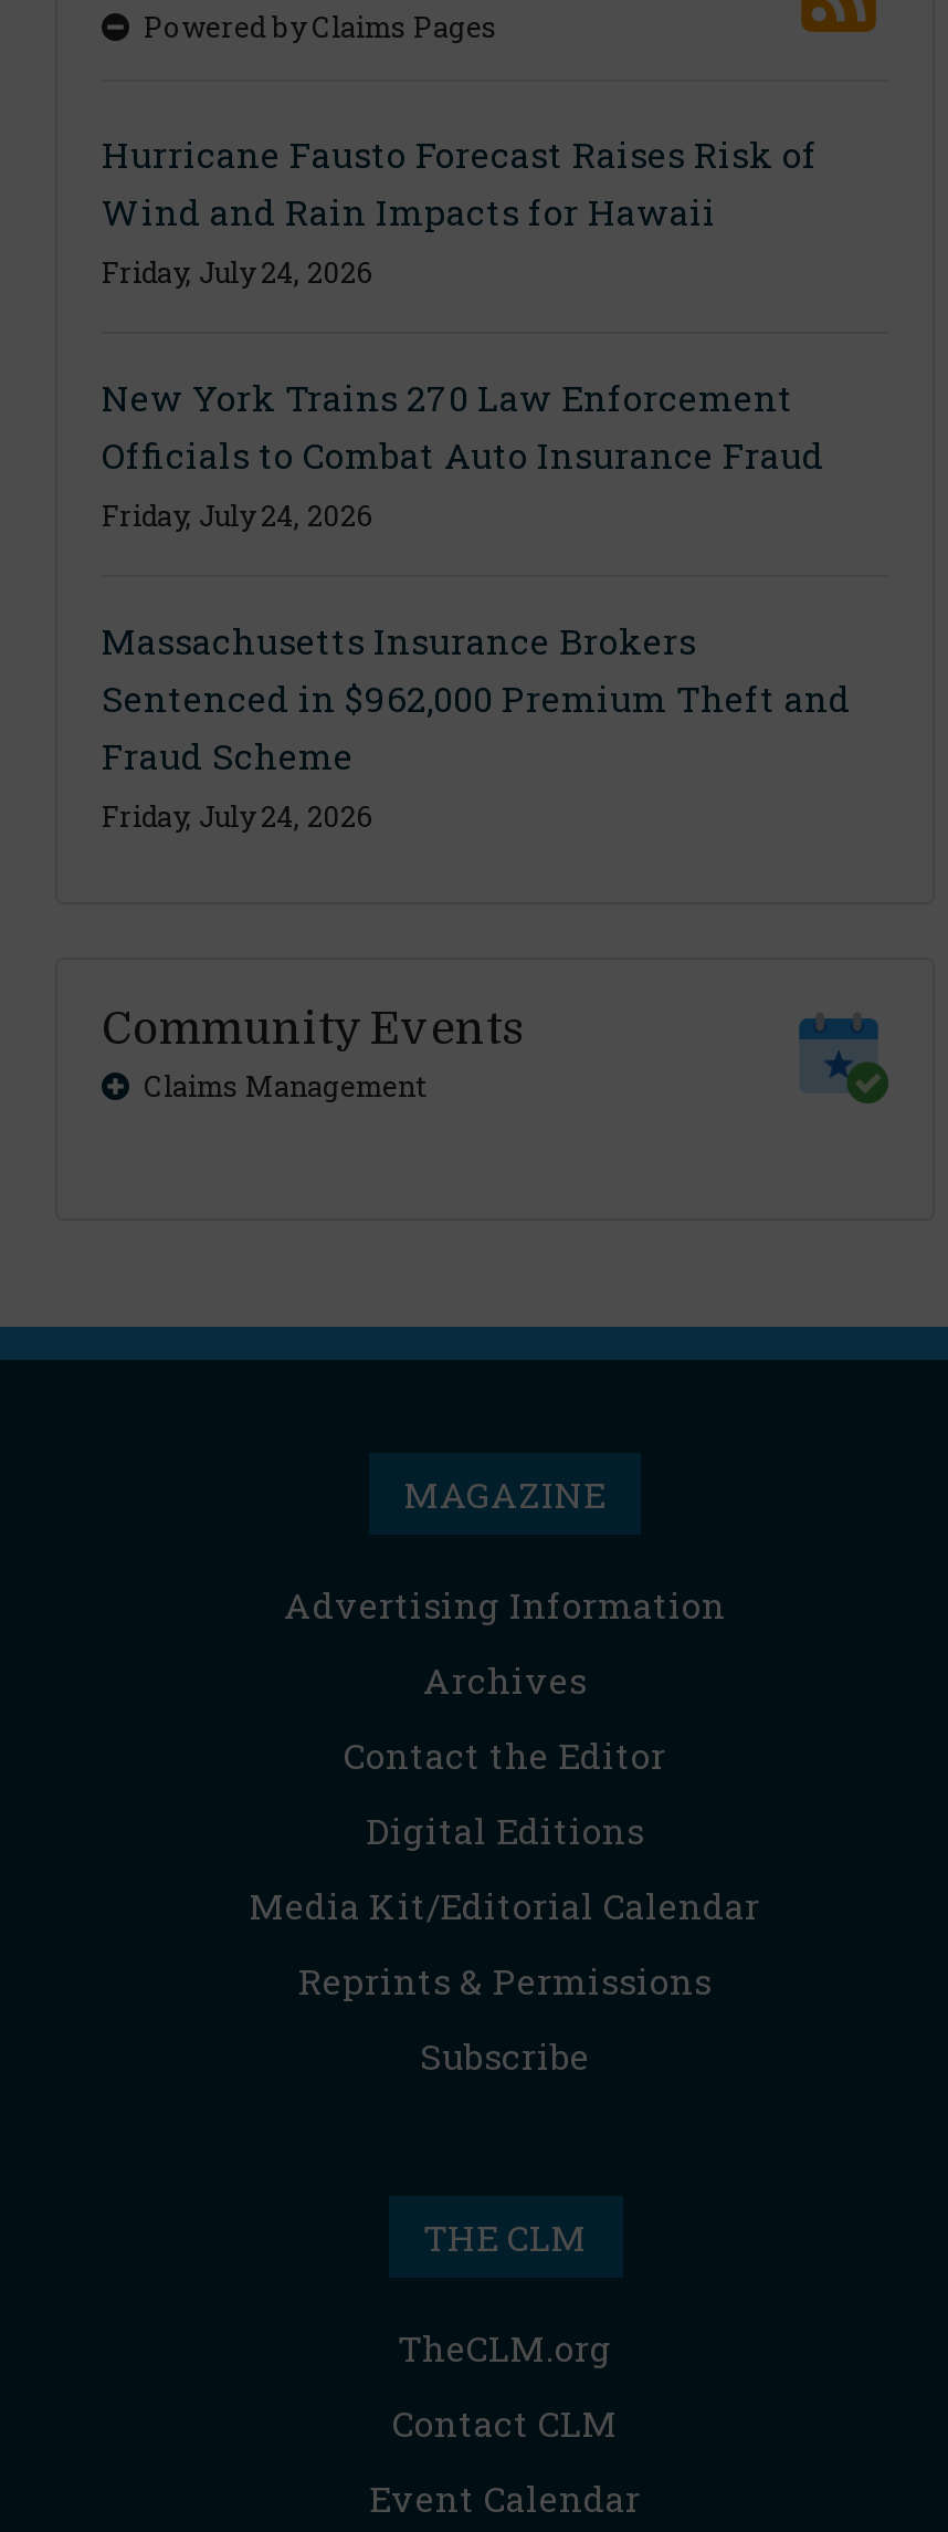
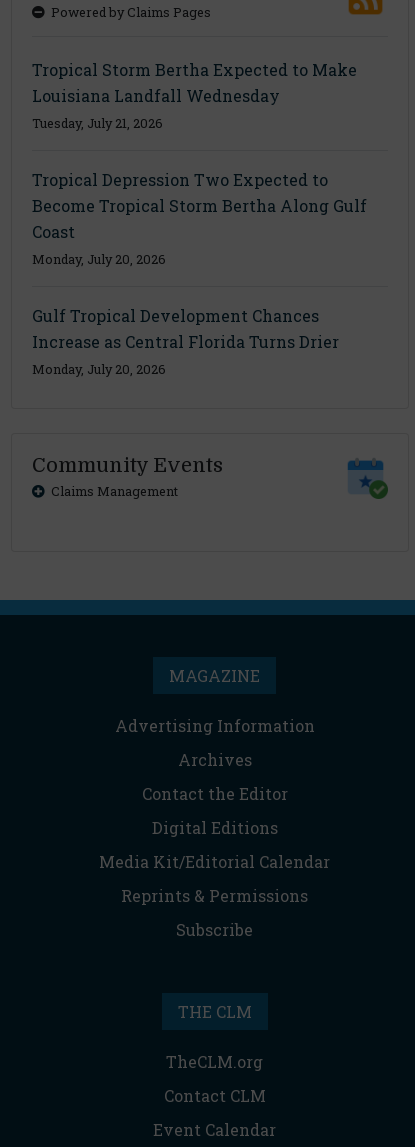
- Hurricane Fausto Forecast Raises Risk of
- Wind and Rain Impacts for Hawaii
- Friday, July 24, 2026
+ Tropical Storm Bertha Expected to Make
+ Louisiana Landfall Wednesday
+ Tuesday, July 21, 2026

- New York Trains 270 Law Enforcement
- Officials to Combat Auto Insurance Fraud
- Friday, July 24, 2026
+ Tropical Depression Two Expected to
+ Become Tropical Storm Bertha Along Gulf
+ Coast
+ Monday, July 20, 2026

- Massachusetts Insurance Brokers
- Sentenced in $962,000 Premium Theft and
- Fraud Scheme
- Friday, July 24, 2026
+ Gulf Tropical Development Chances
+ Increase as Central Florida Turns Drier
+ Monday, July 20, 2026
